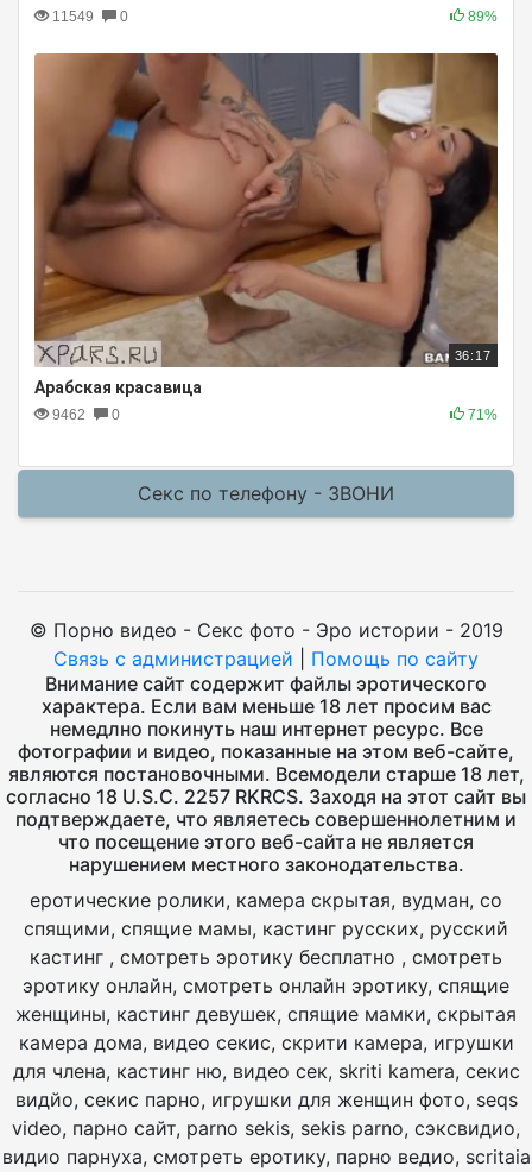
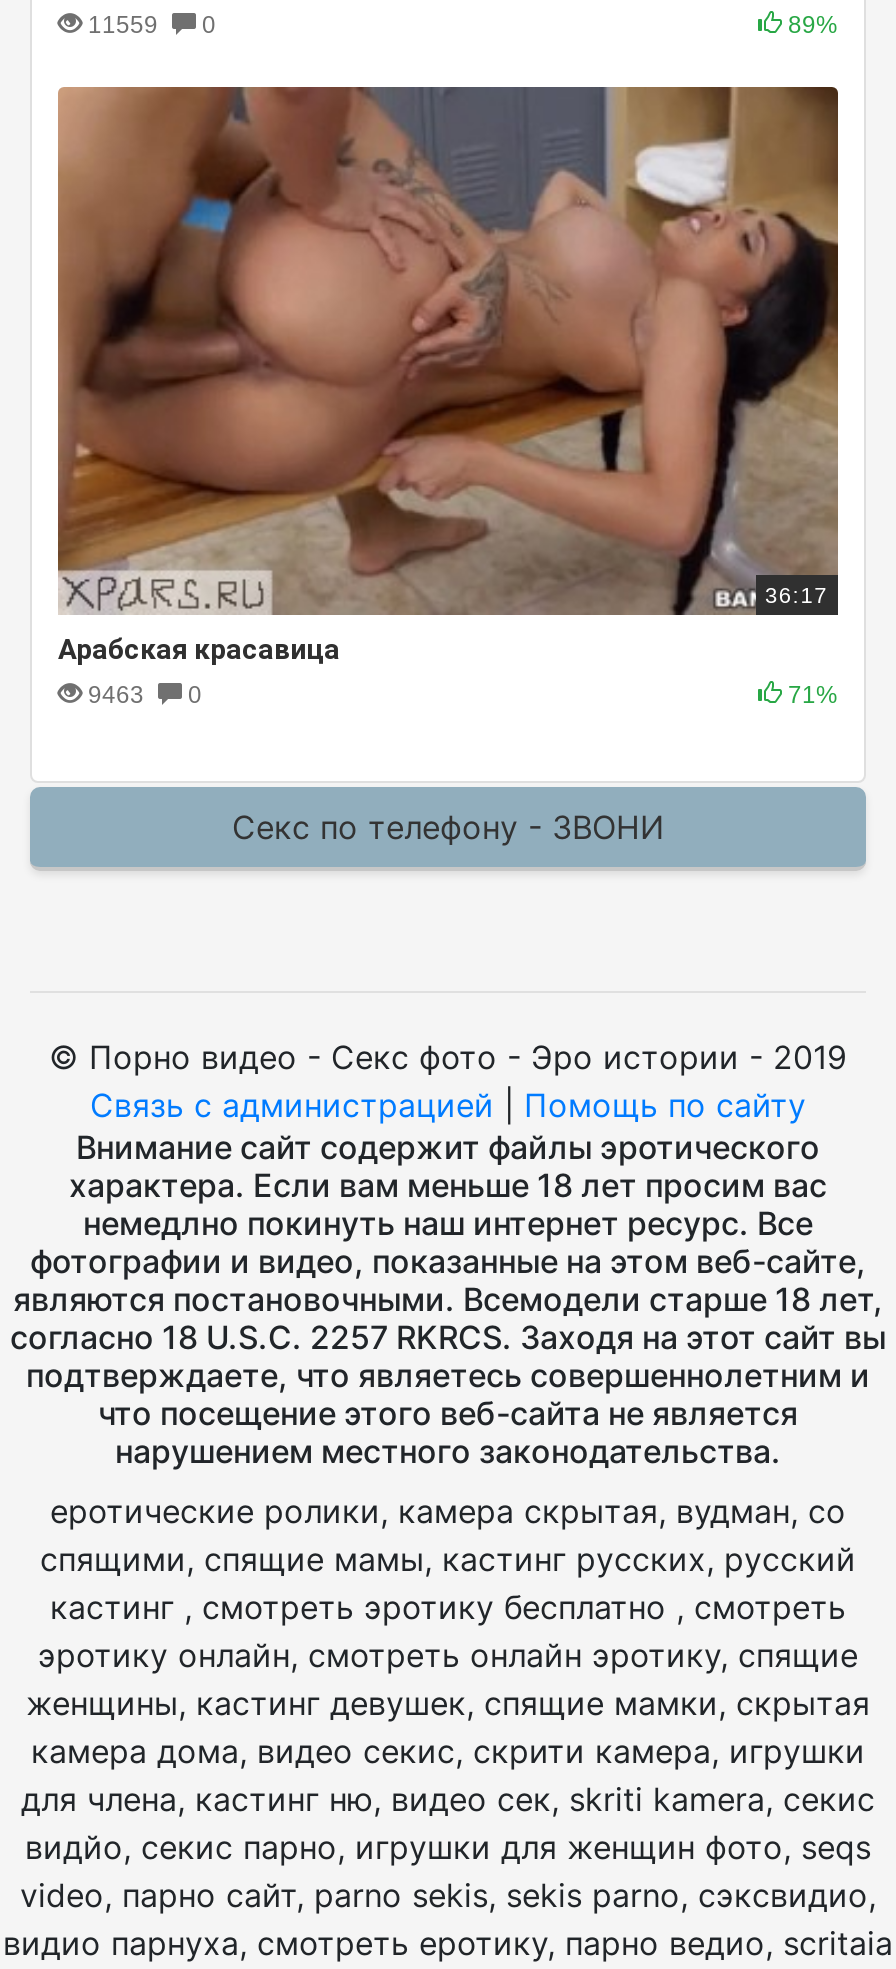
- 11549 0
+ 11559 0

- 9462 0
+ 9463 0
